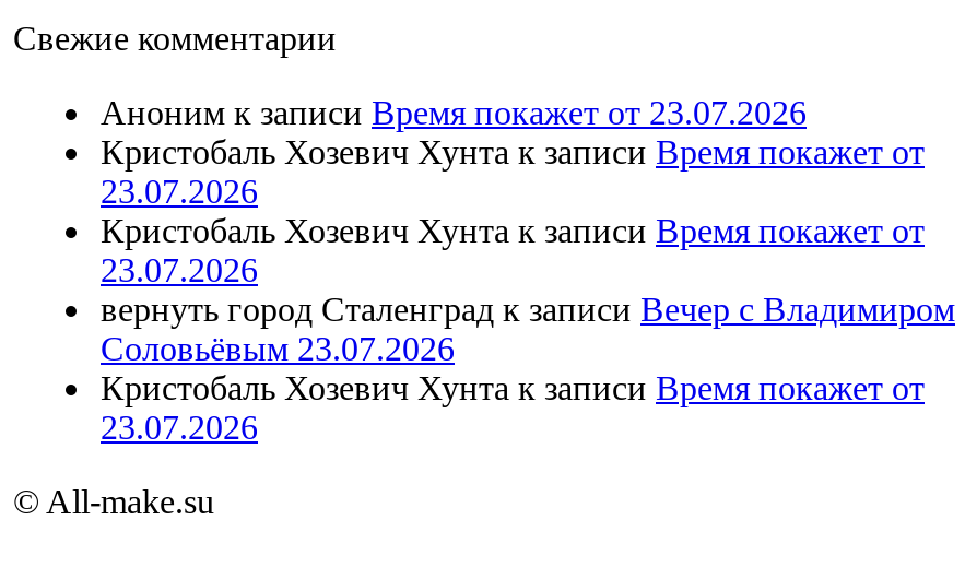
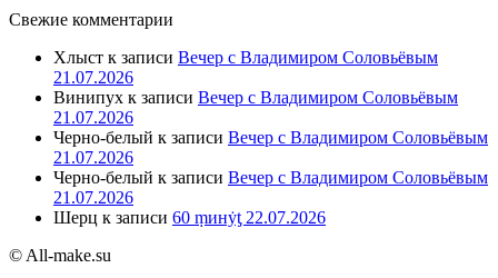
- Аноним к записи Время покажет от 23.07.2026
- Кристобаль Хозевич Хунта к записи Время покажет от
- 23.07.2026
- Кристобаль Хозевич Хунта к записи Время покажет от
- 23.07.2026
- вернуть город Сталенград к записи Вечер с Владимиром
- Соловьёвым 23.07.2026
- Кристобаль Хозевич Хунта к записи Время покажет от
- 23.07.2026
+ Хлыст к записи Вечер с Владимиром Соловьёвым
+ 21.07.2026
+ Винипух к записи Вечер с Владимиром Соловьёвым
+ 21.07.2026
+ Черно-белый к записи Вечер с Владимиром Соловьёвым
+ 21.07.2026
+ Черно-белый к записи Вечер с Владимиром Соловьёвым
+ 21.07.2026
+ Шерц к записи 60 ṃинẏƫ 22.07.2026
